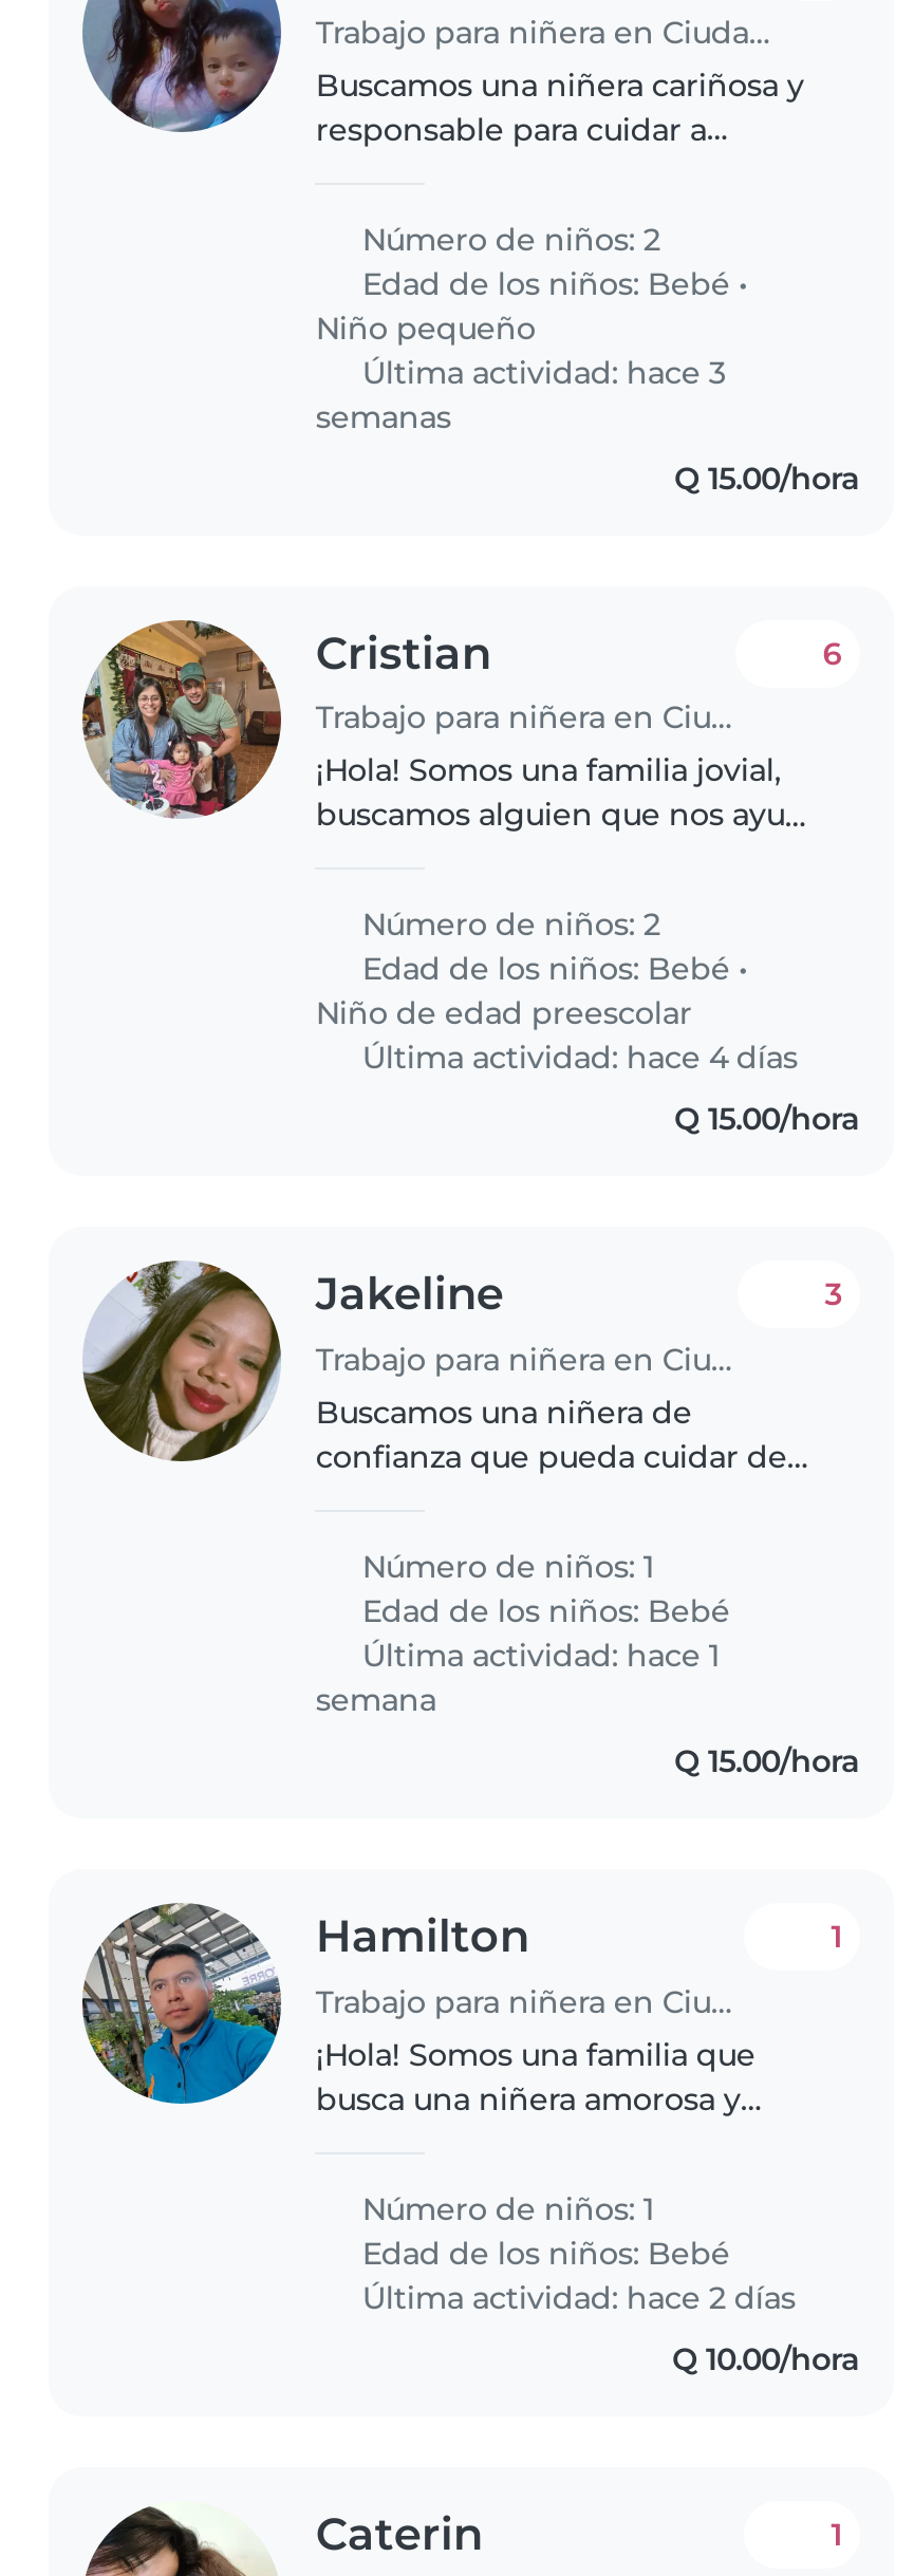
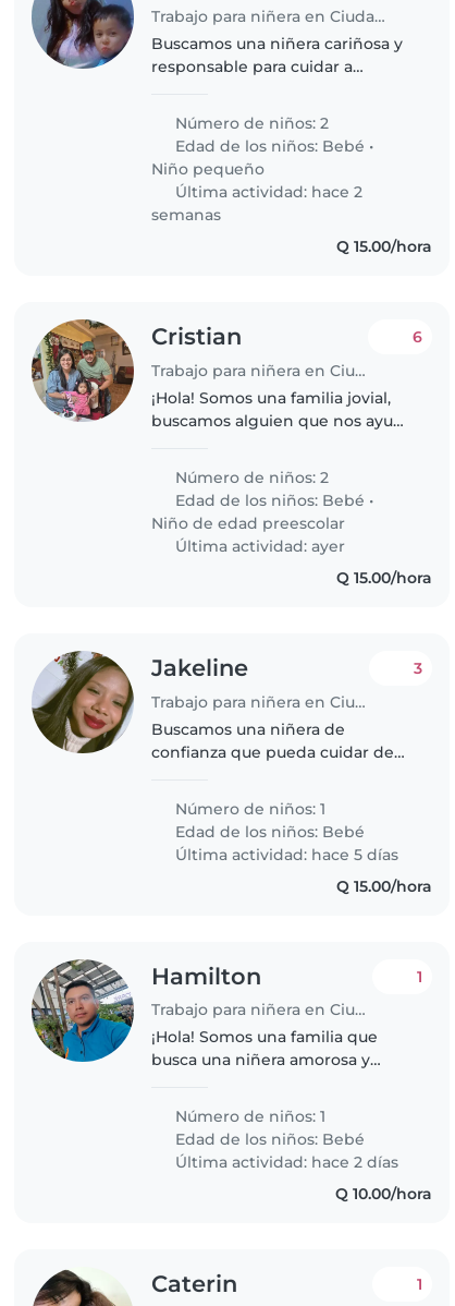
- Última actividad: hace 3
+ Última actividad: hace 2

- Última actividad: hace 4 días
+ Última actividad: ayer

- Última actividad: hace 1
- semana
+ Última actividad: hace 5 días
